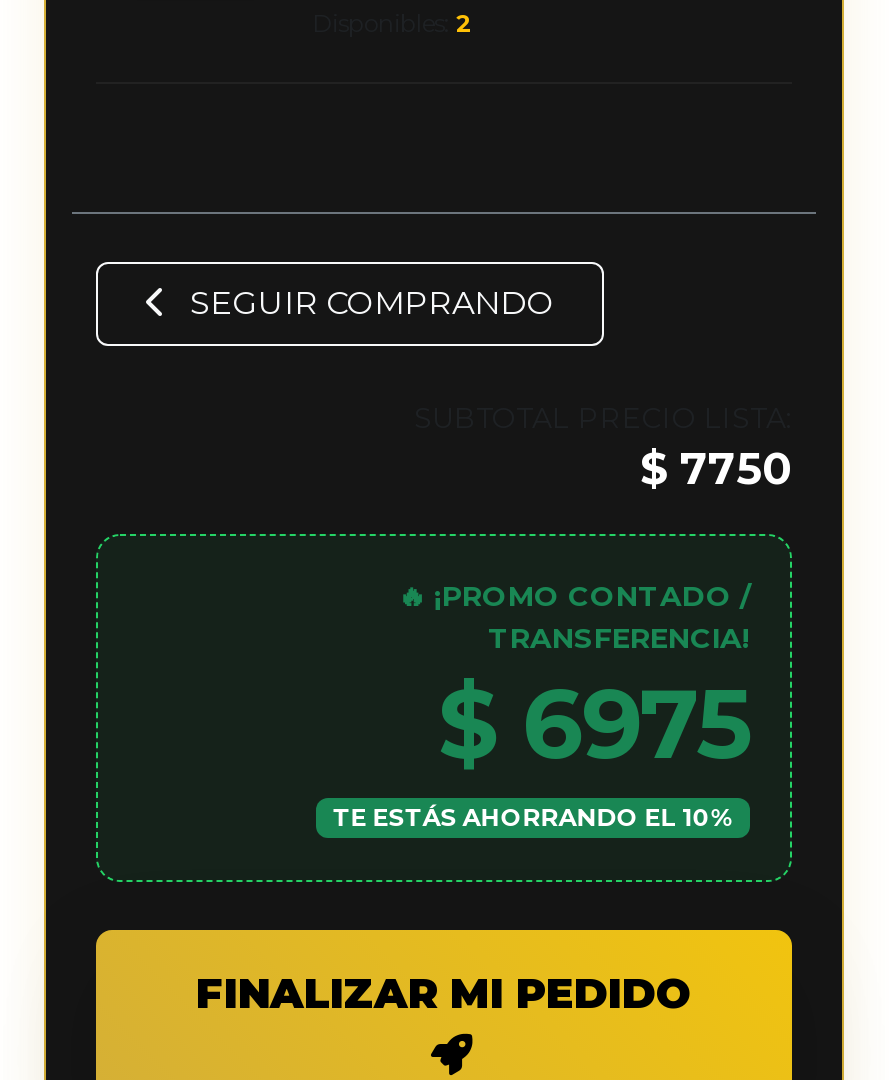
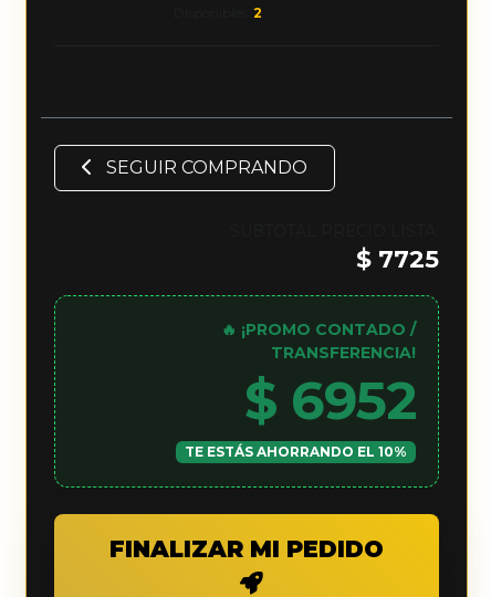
- $ 7750
+ $ 7725

- $ 6975
+ $ 6952
